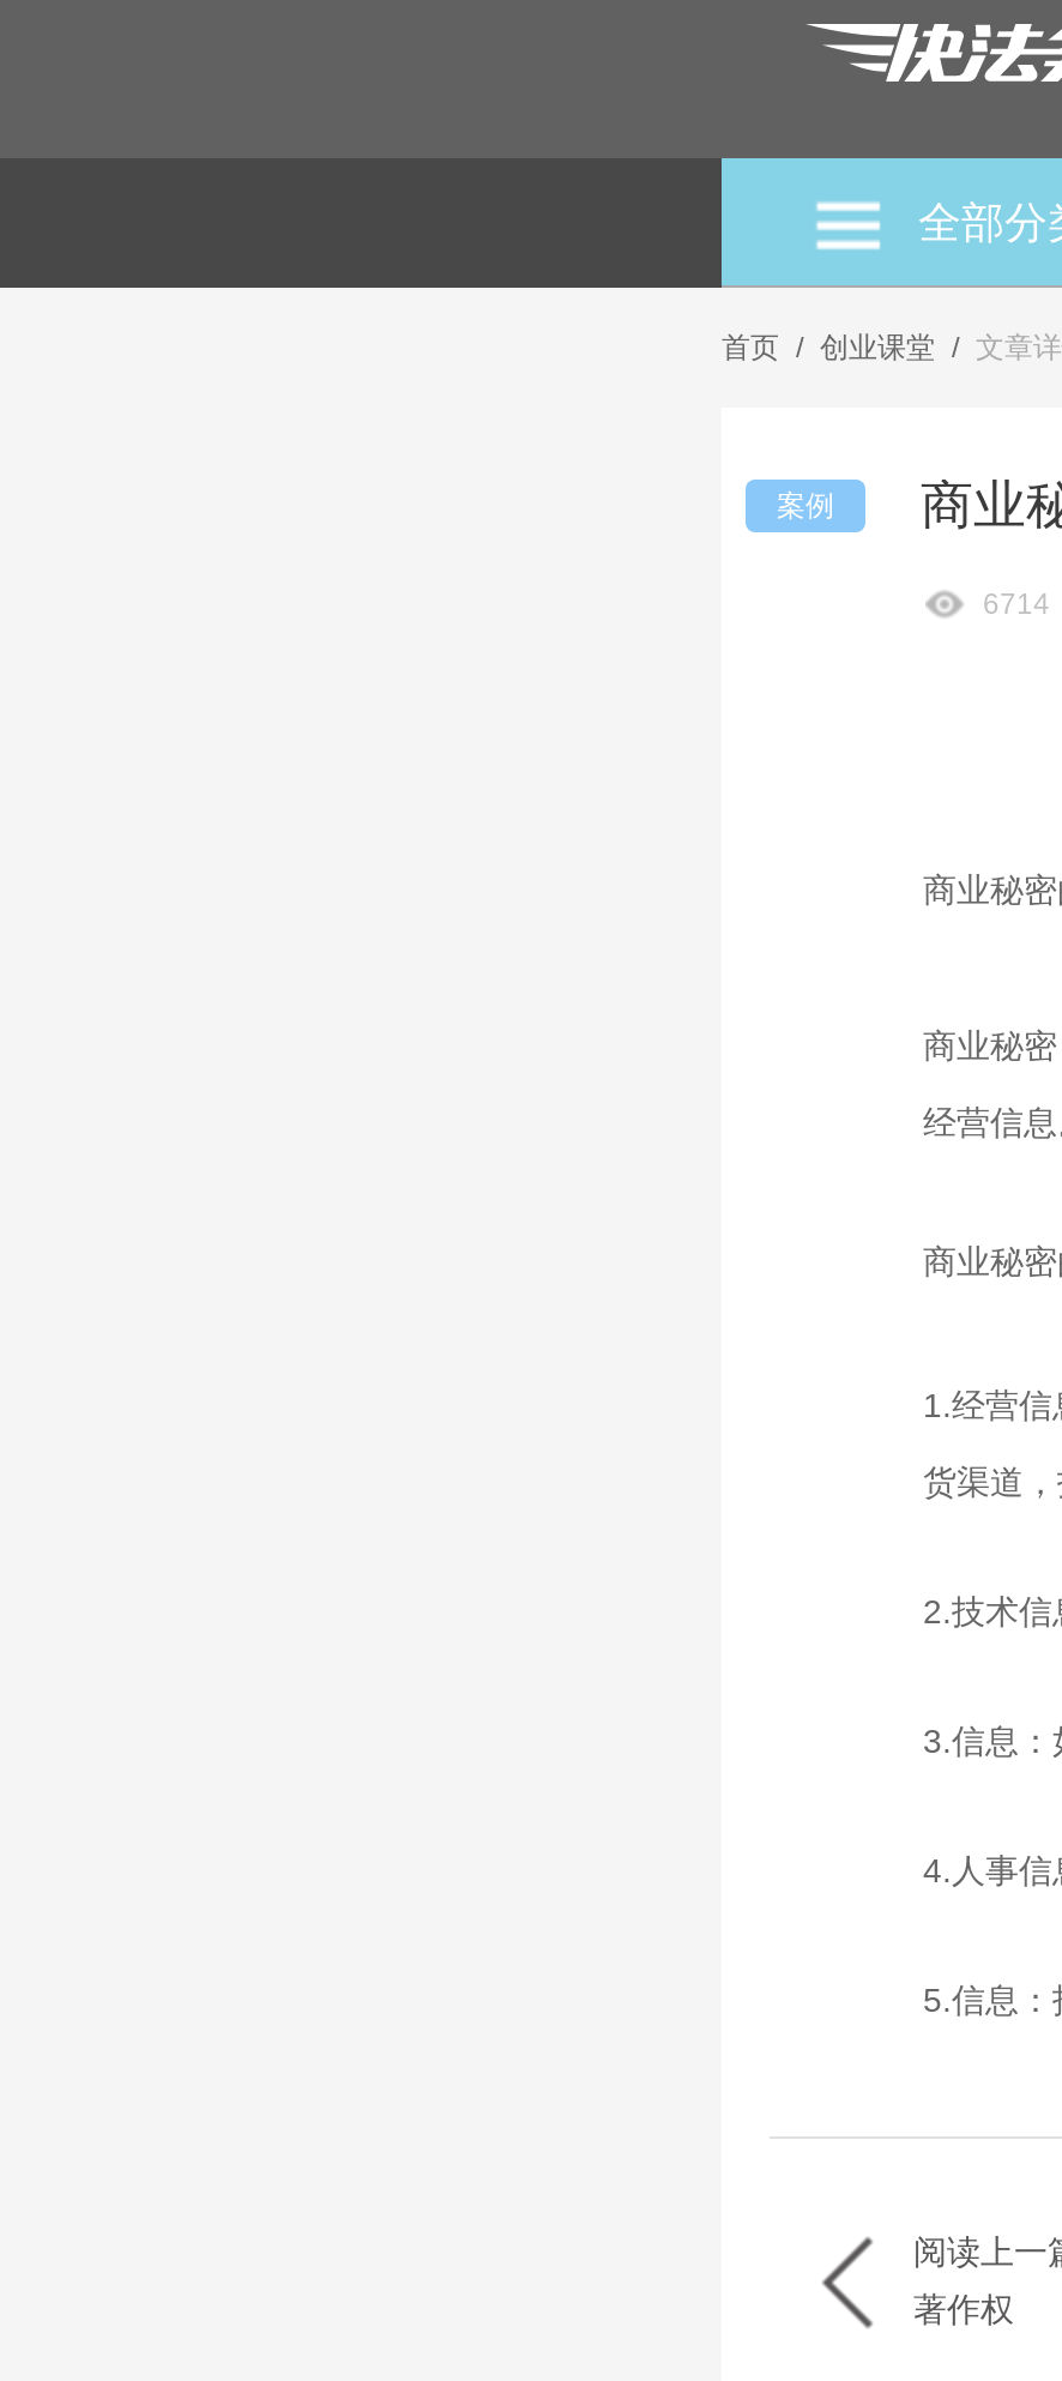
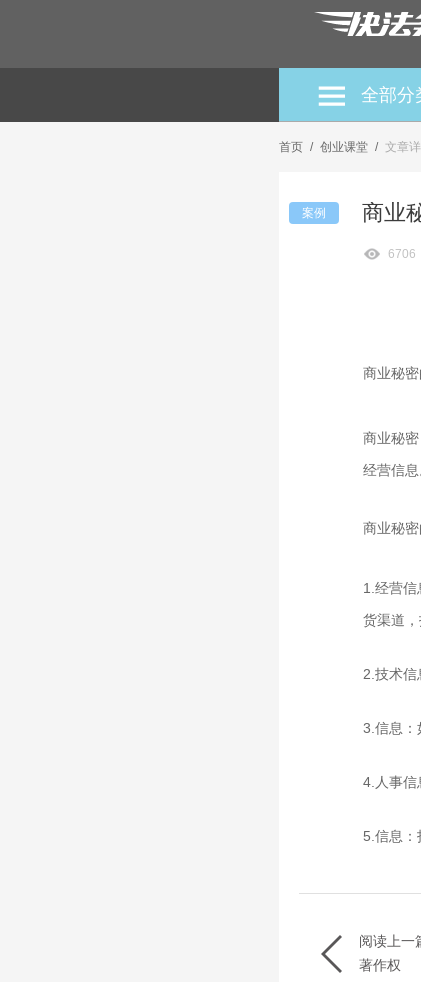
- 6714
+ 6706
